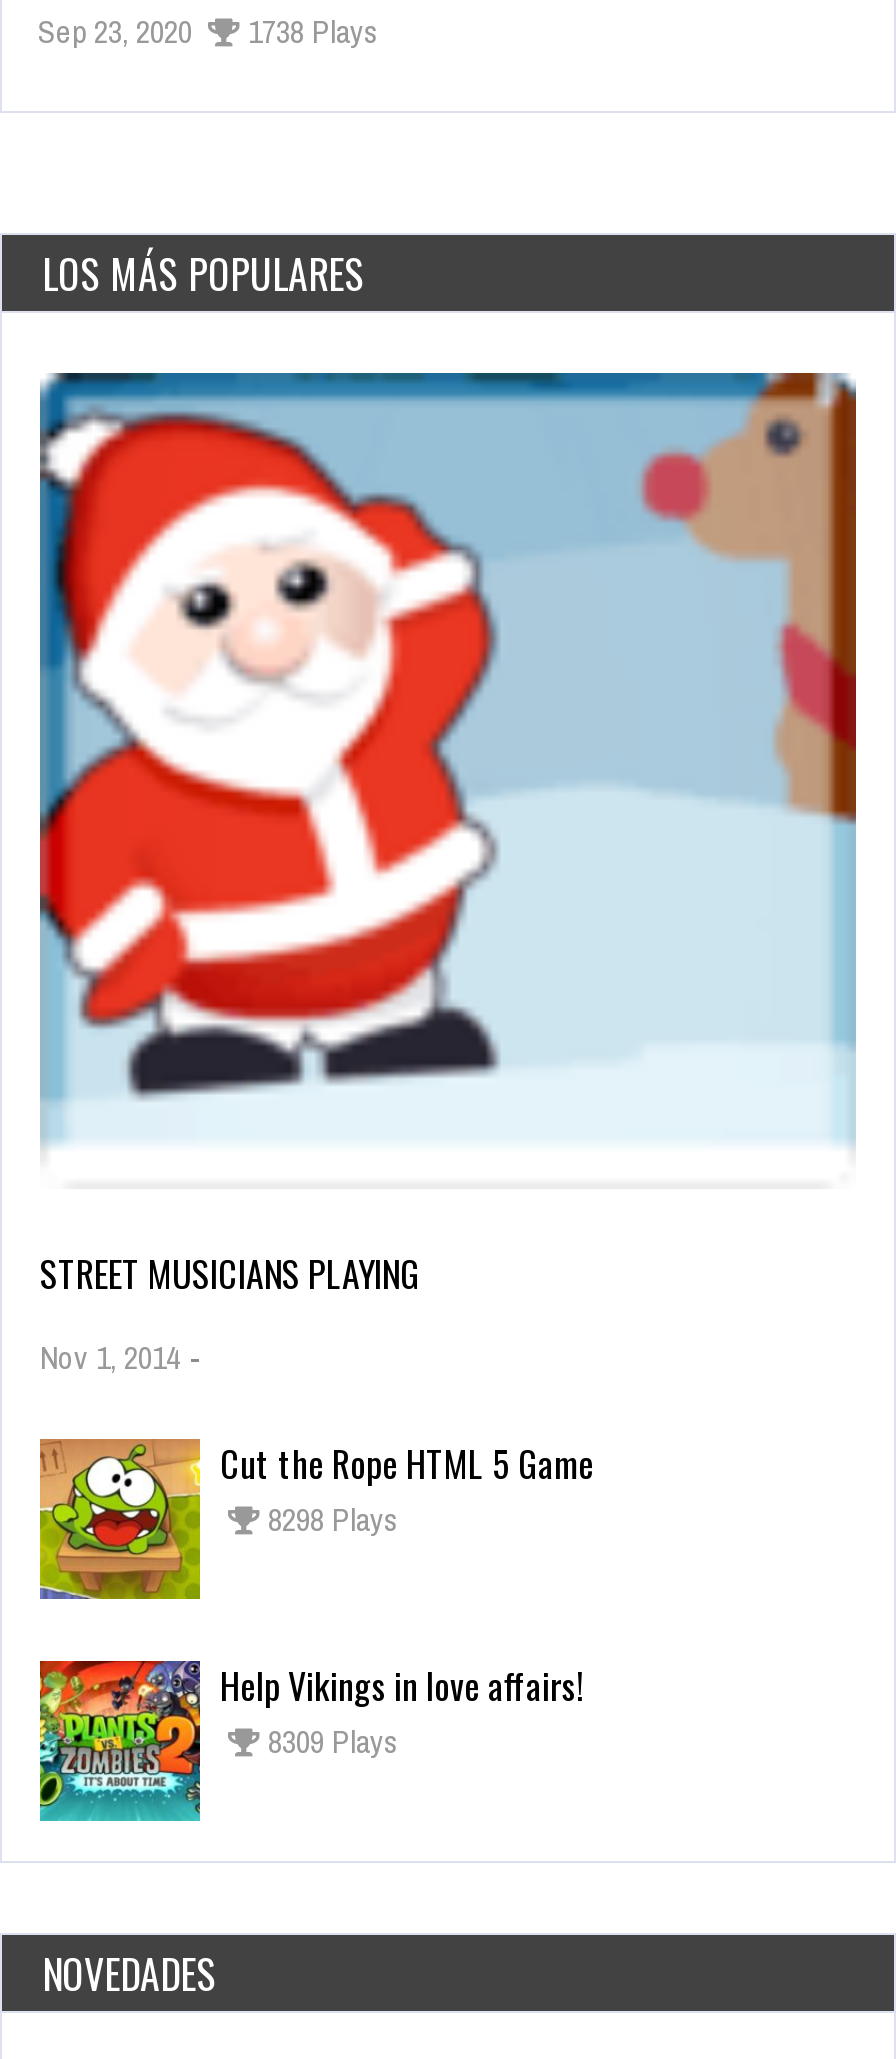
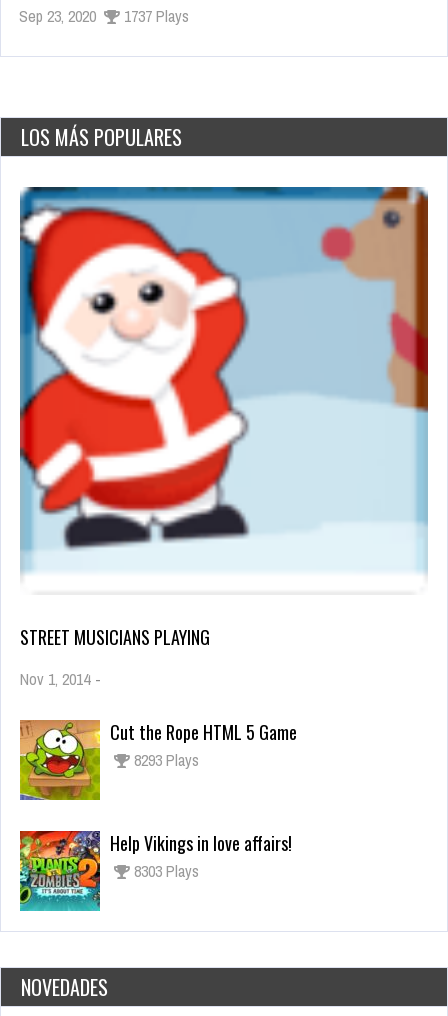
- Sep 23, 2020 1738 Plays
+ Sep 23, 2020 1737 Plays

- 8298 Plays
+ 8293 Plays

- 8309 Plays
+ 8303 Plays
